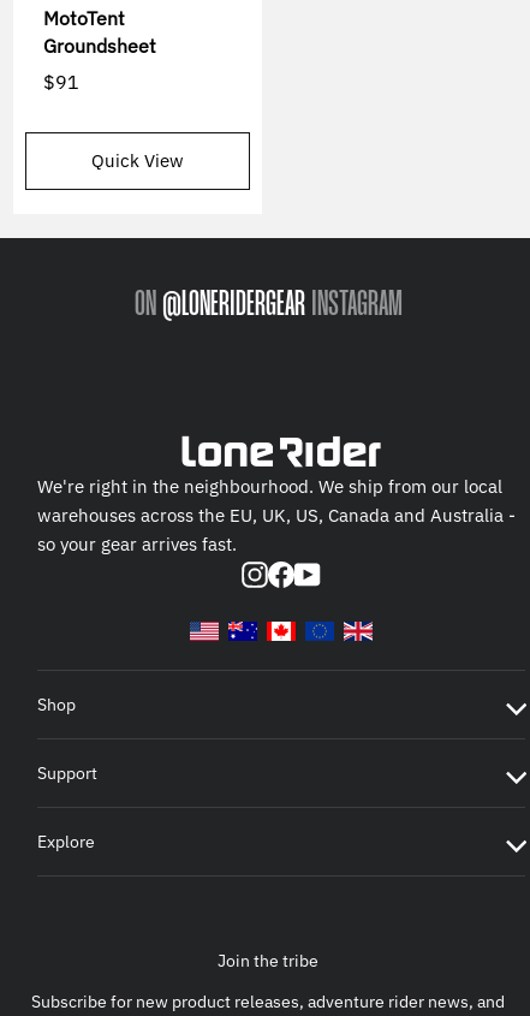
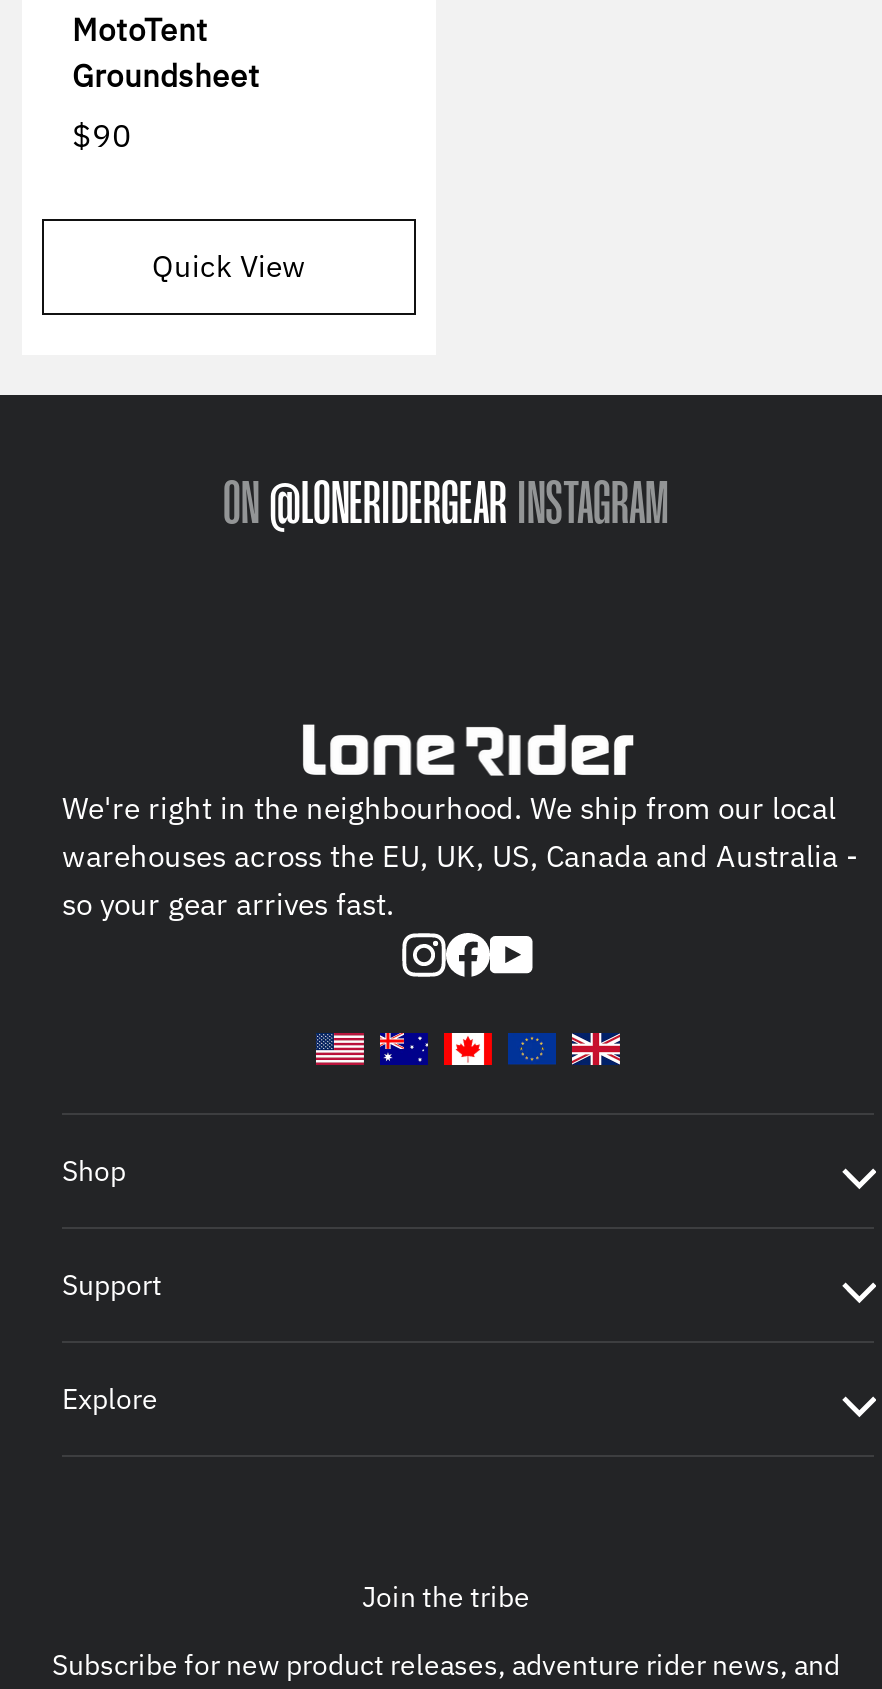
- $91
+ $90
